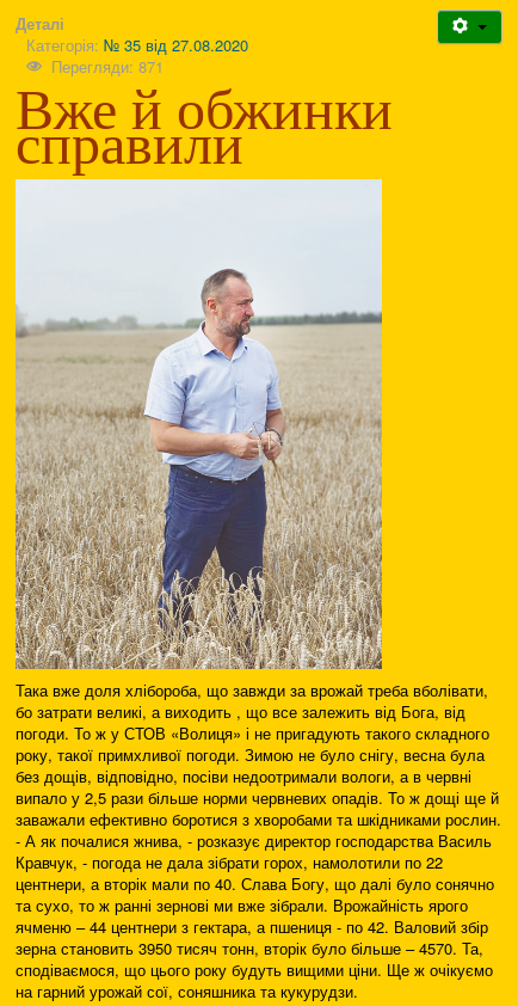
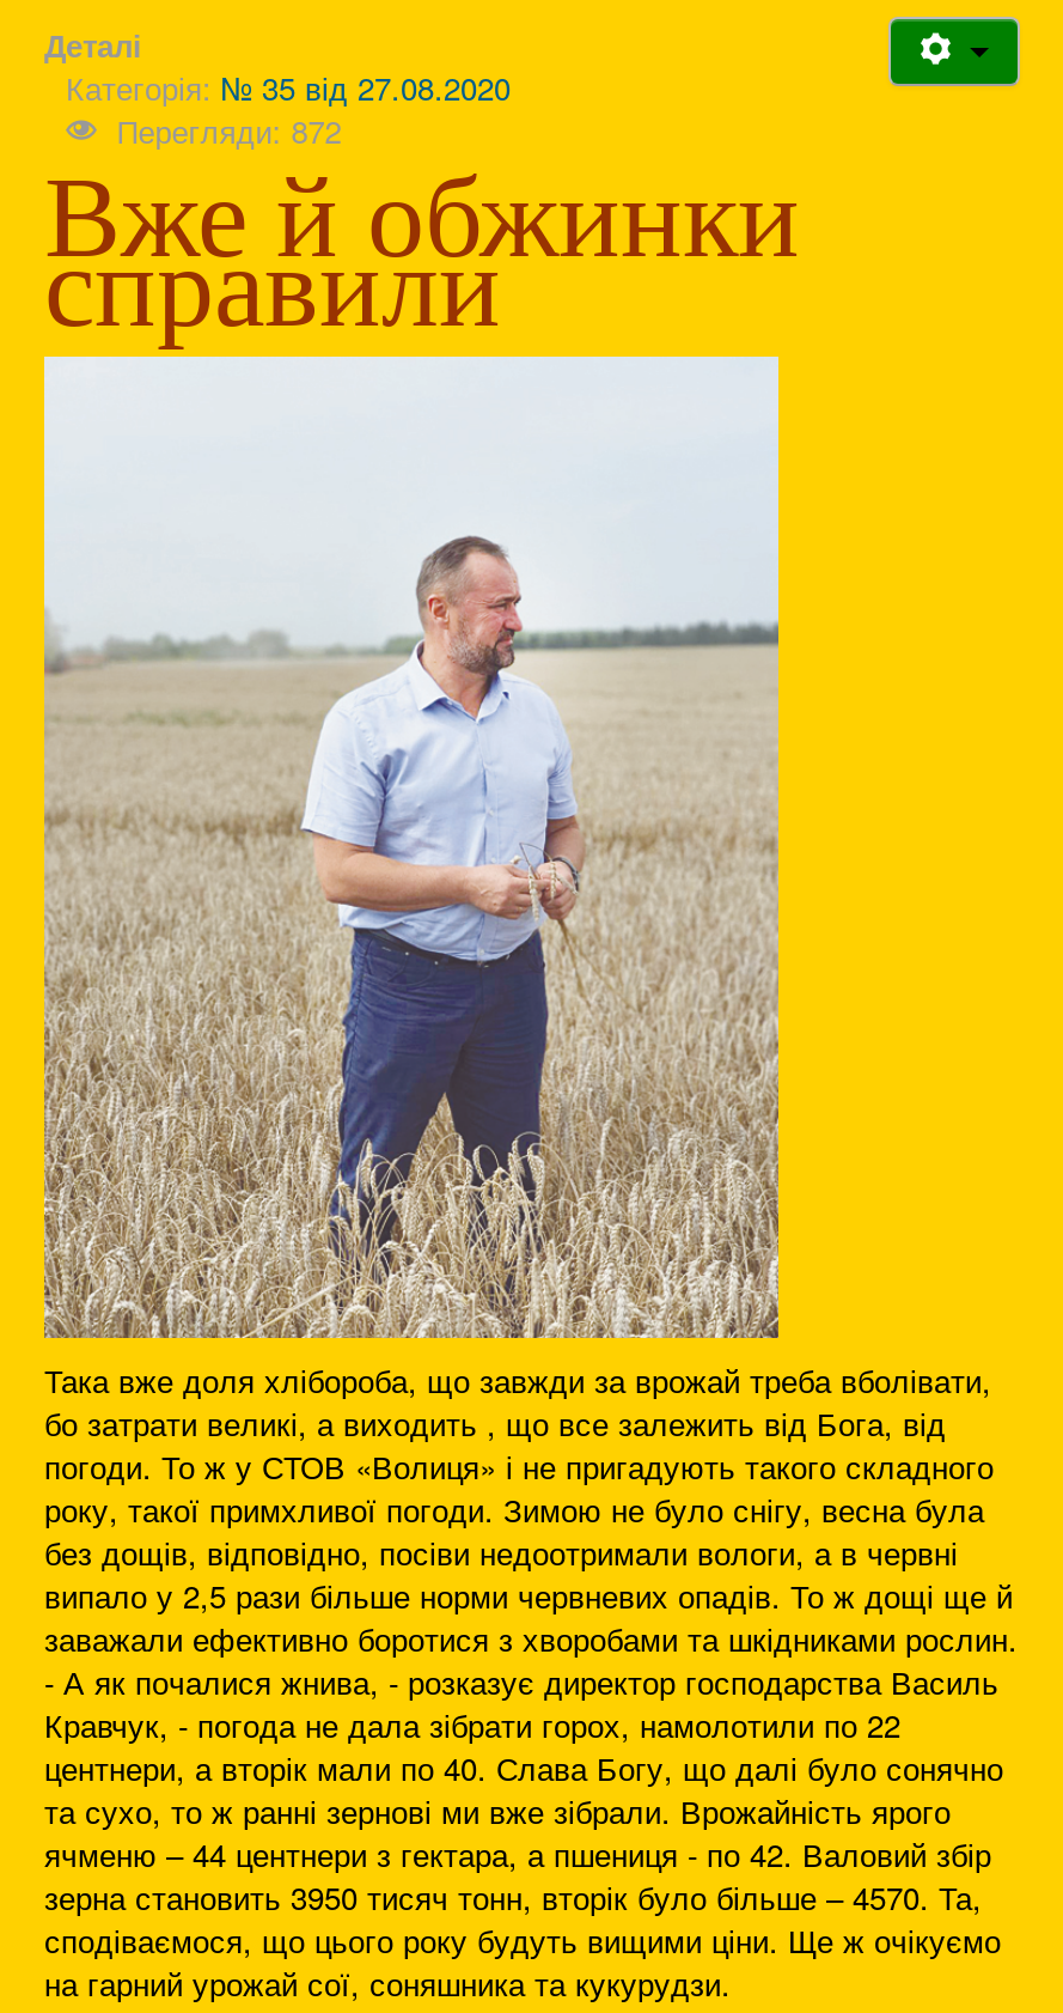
- Перегляди: 871
+ Перегляди: 872
